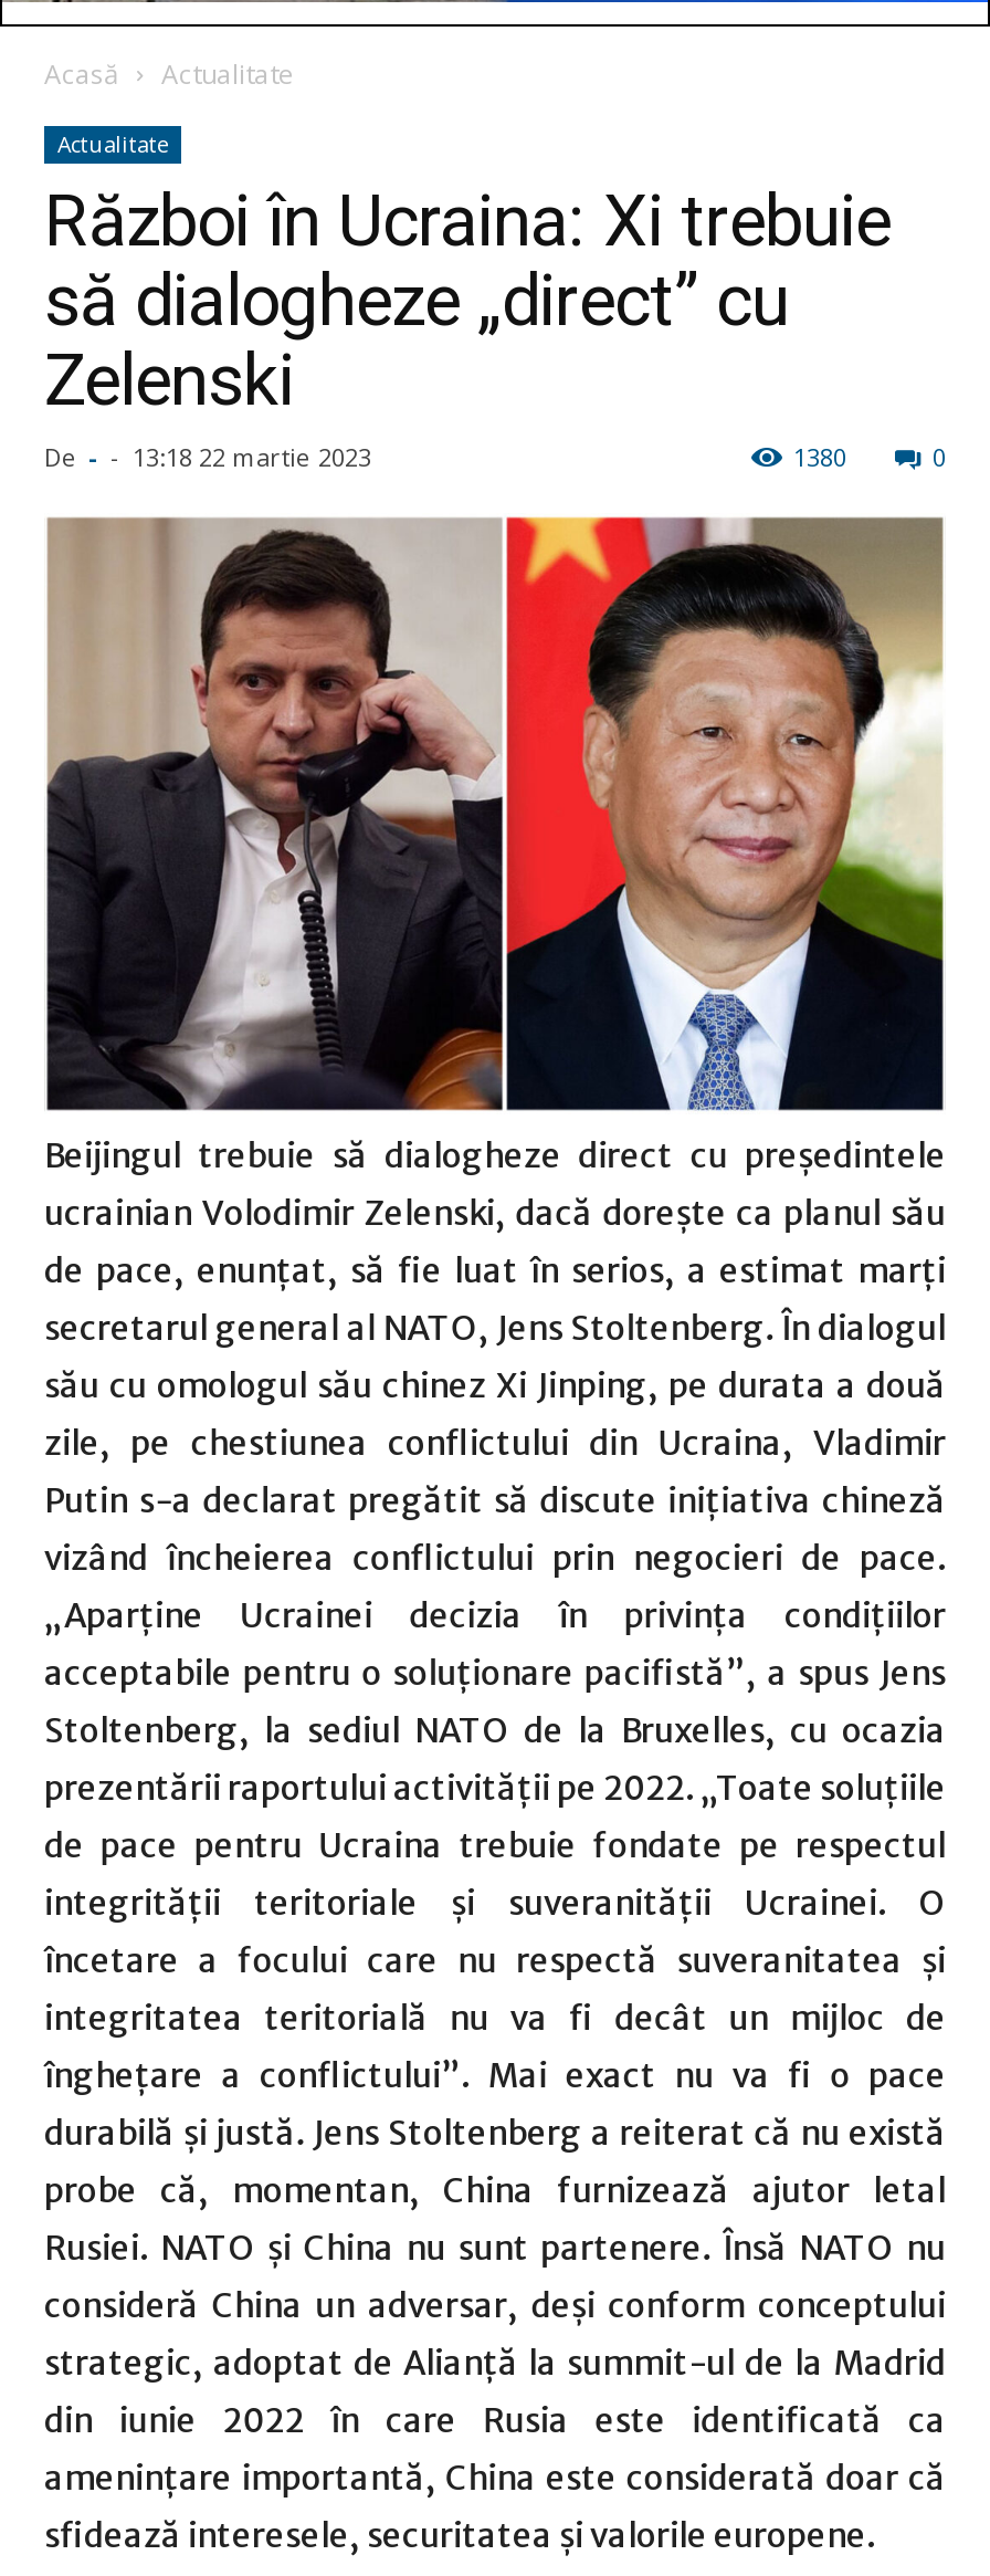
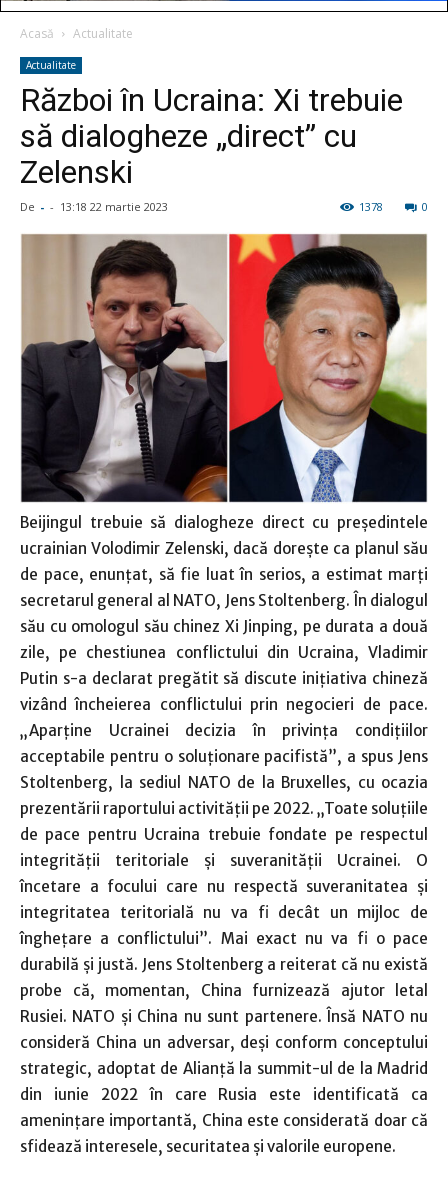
- 1380
+ 1378
